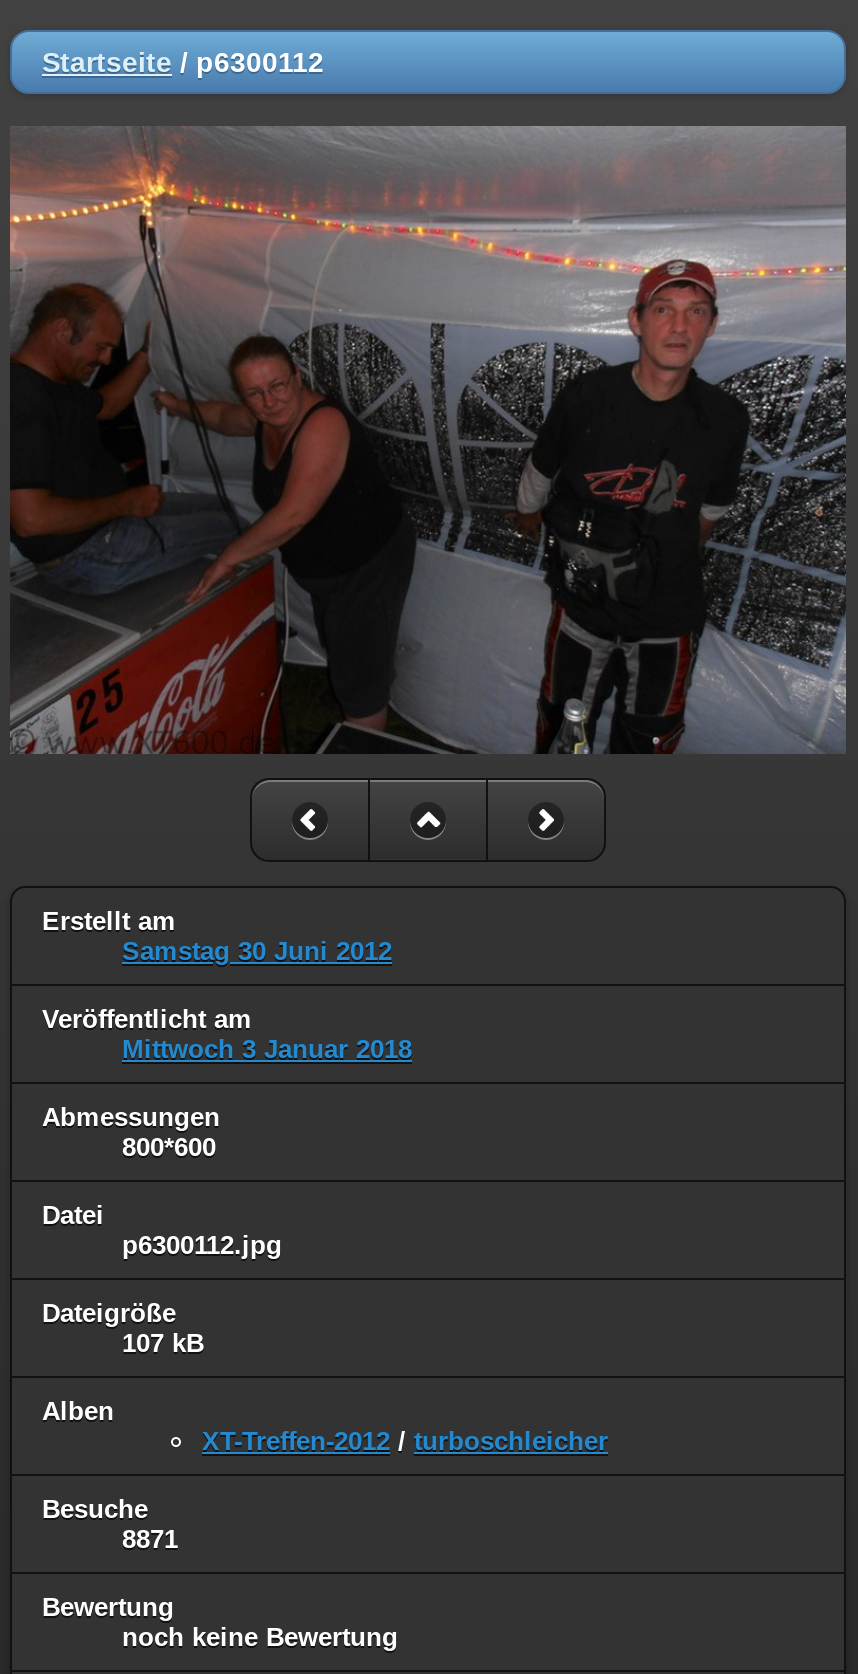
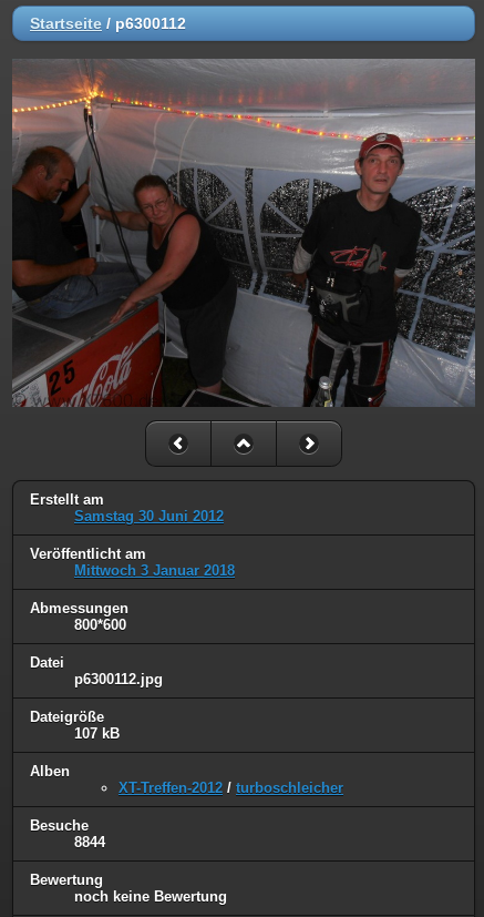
- 8871
+ 8844
